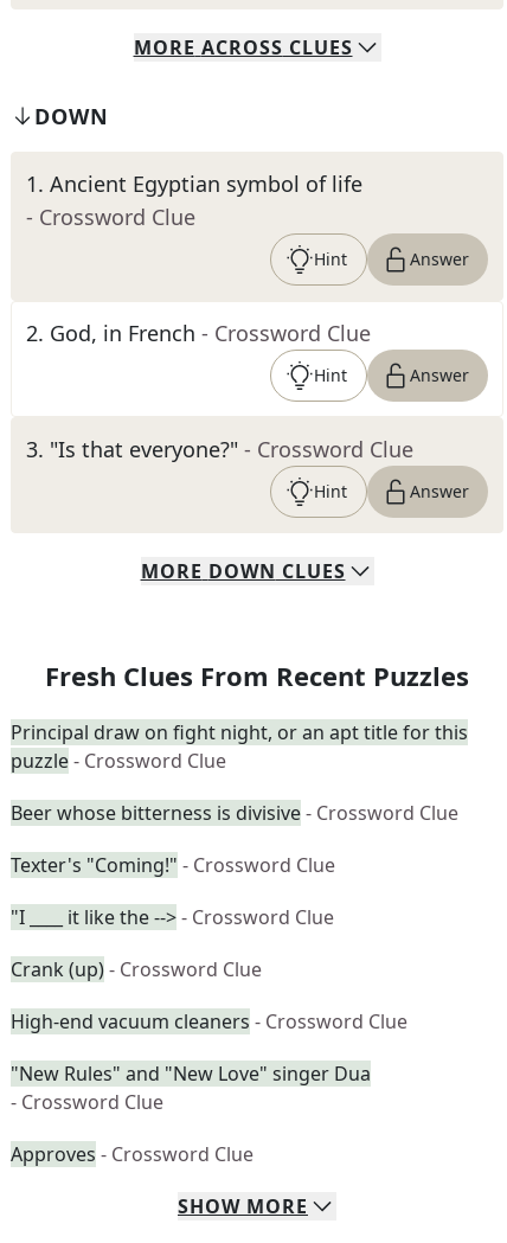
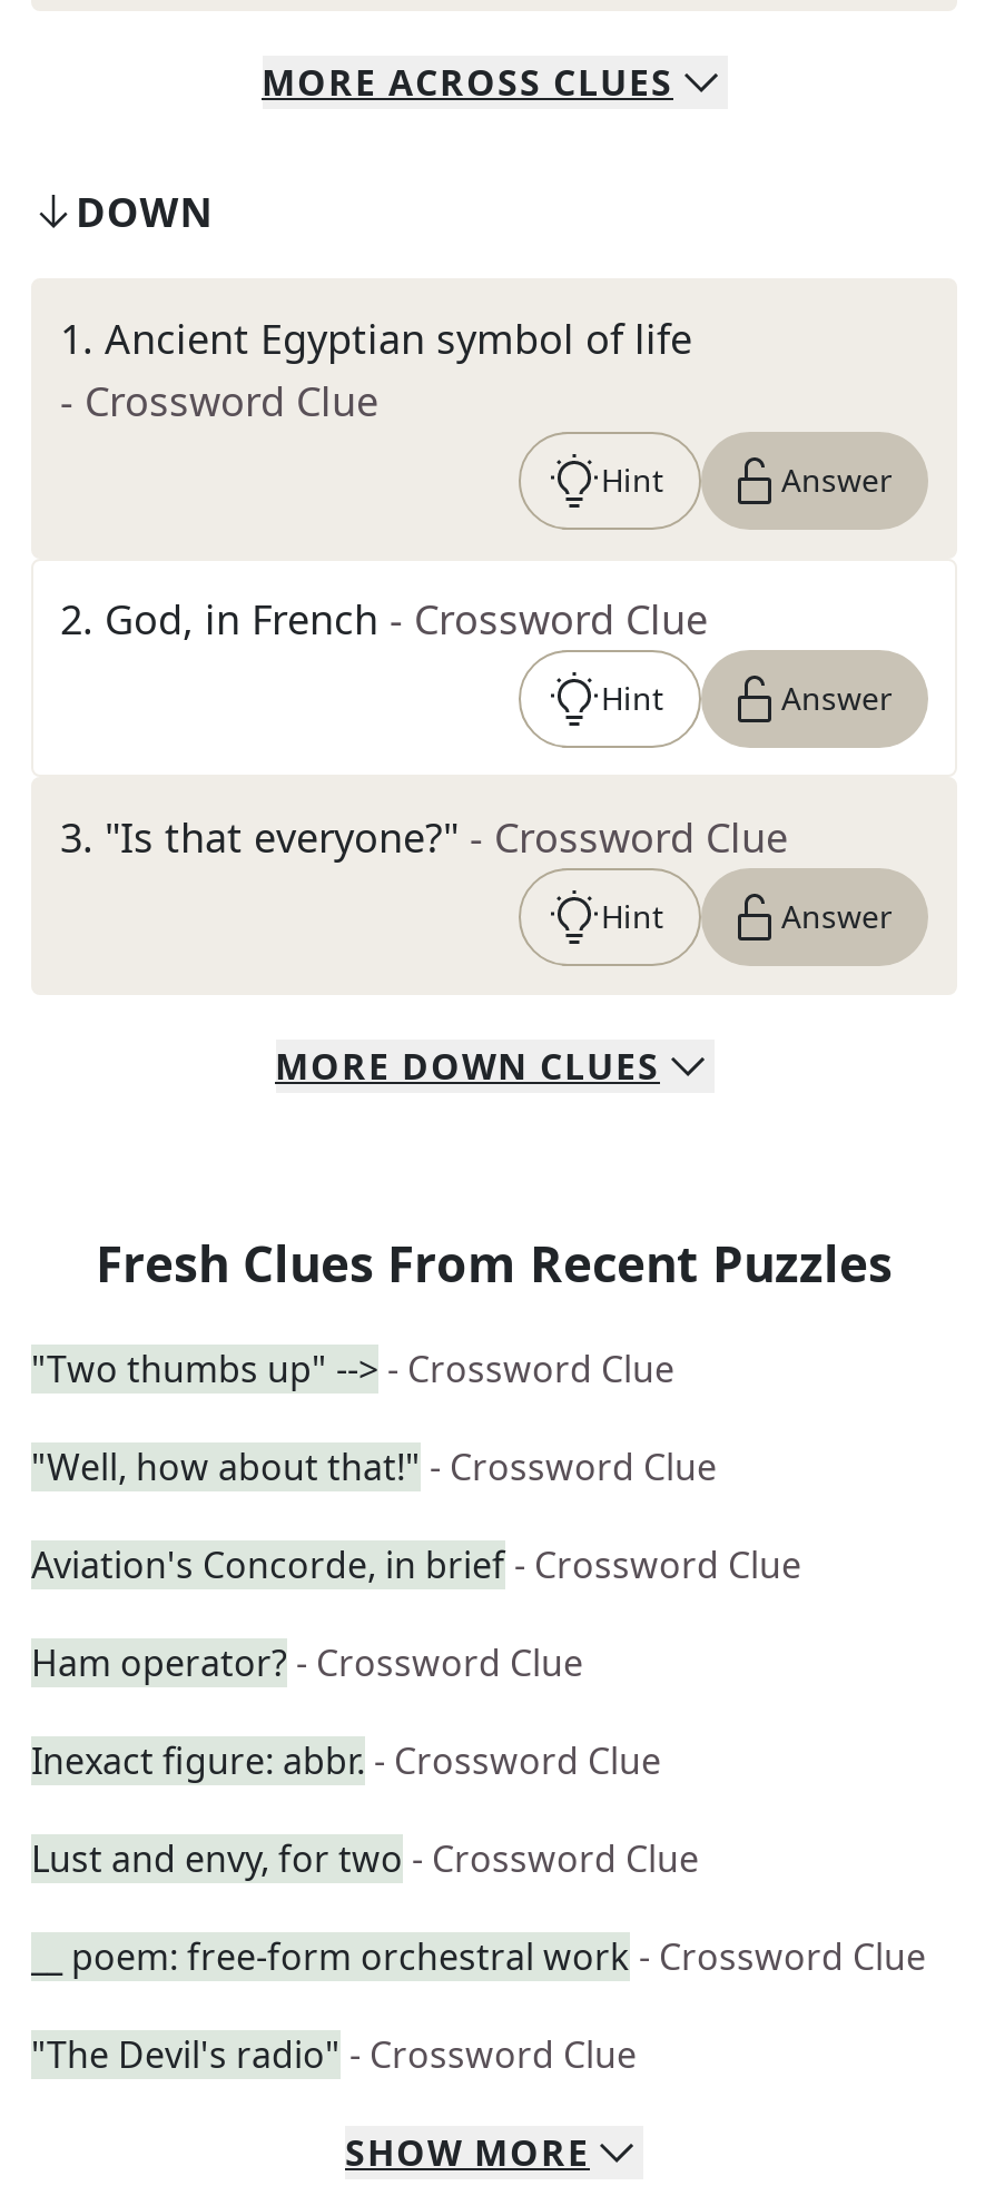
- Principal draw on fight night, or an apt title for this
- puzzle - Crossword Clue
+ "Two thumbs up" --> - Crossword Clue

- Beer whose bitterness is divisive - Crossword Clue
+ "Well, how about that!" - Crossword Clue

- Texter's "Coming!" - Crossword Clue
+ Aviation's Concorde, in brief - Crossword Clue

- "I ____ it like the --> - Crossword Clue
+ Ham operator? - Crossword Clue

- Crank (up) - Crossword Clue
+ Inexact figure: abbr. - Crossword Clue

- High-end vacuum cleaners - Crossword Clue
+ Lust and envy, for two - Crossword Clue

- "New Rules" and "New Love" singer Dua
- - Crossword Clue
+ __ poem: free-form orchestral work - Crossword Clue

- Approves - Crossword Clue
+ "The Devil's radio" - Crossword Clue
